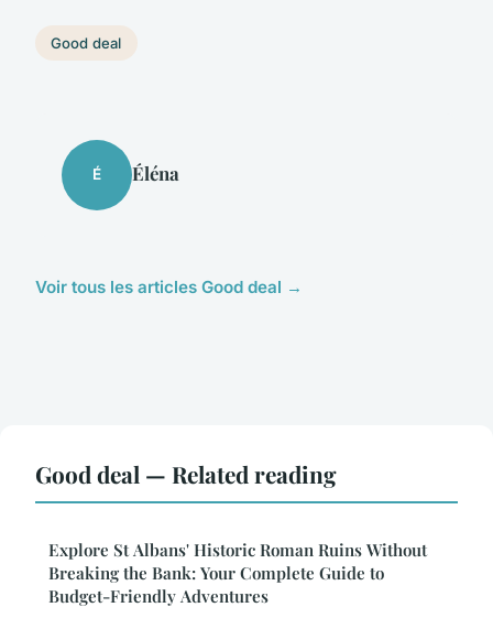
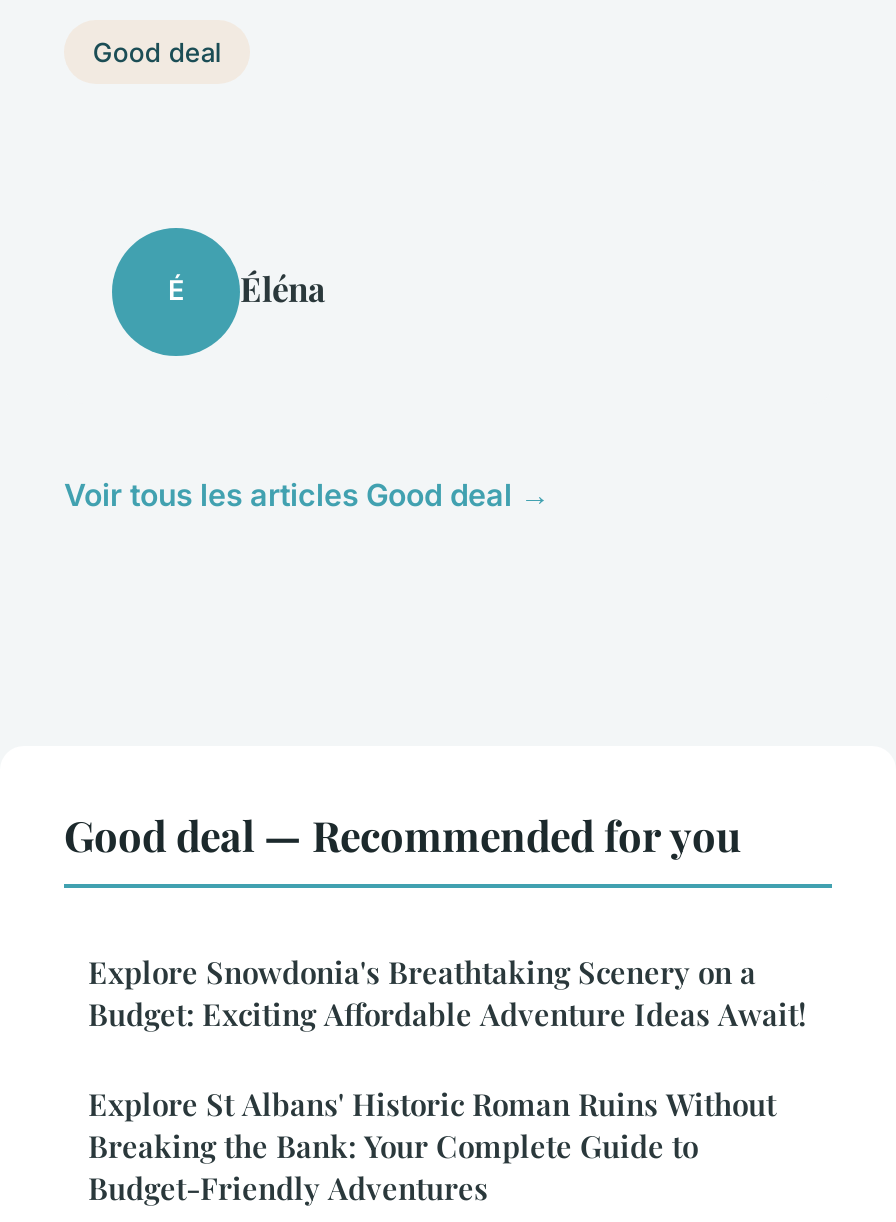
- Good deal — Related reading
+ Good deal — Recommended for you
+ Explore Snowdonia's Breathtaking Scenery on a
+ Budget: Exciting Affordable Adventure Ideas Await!
